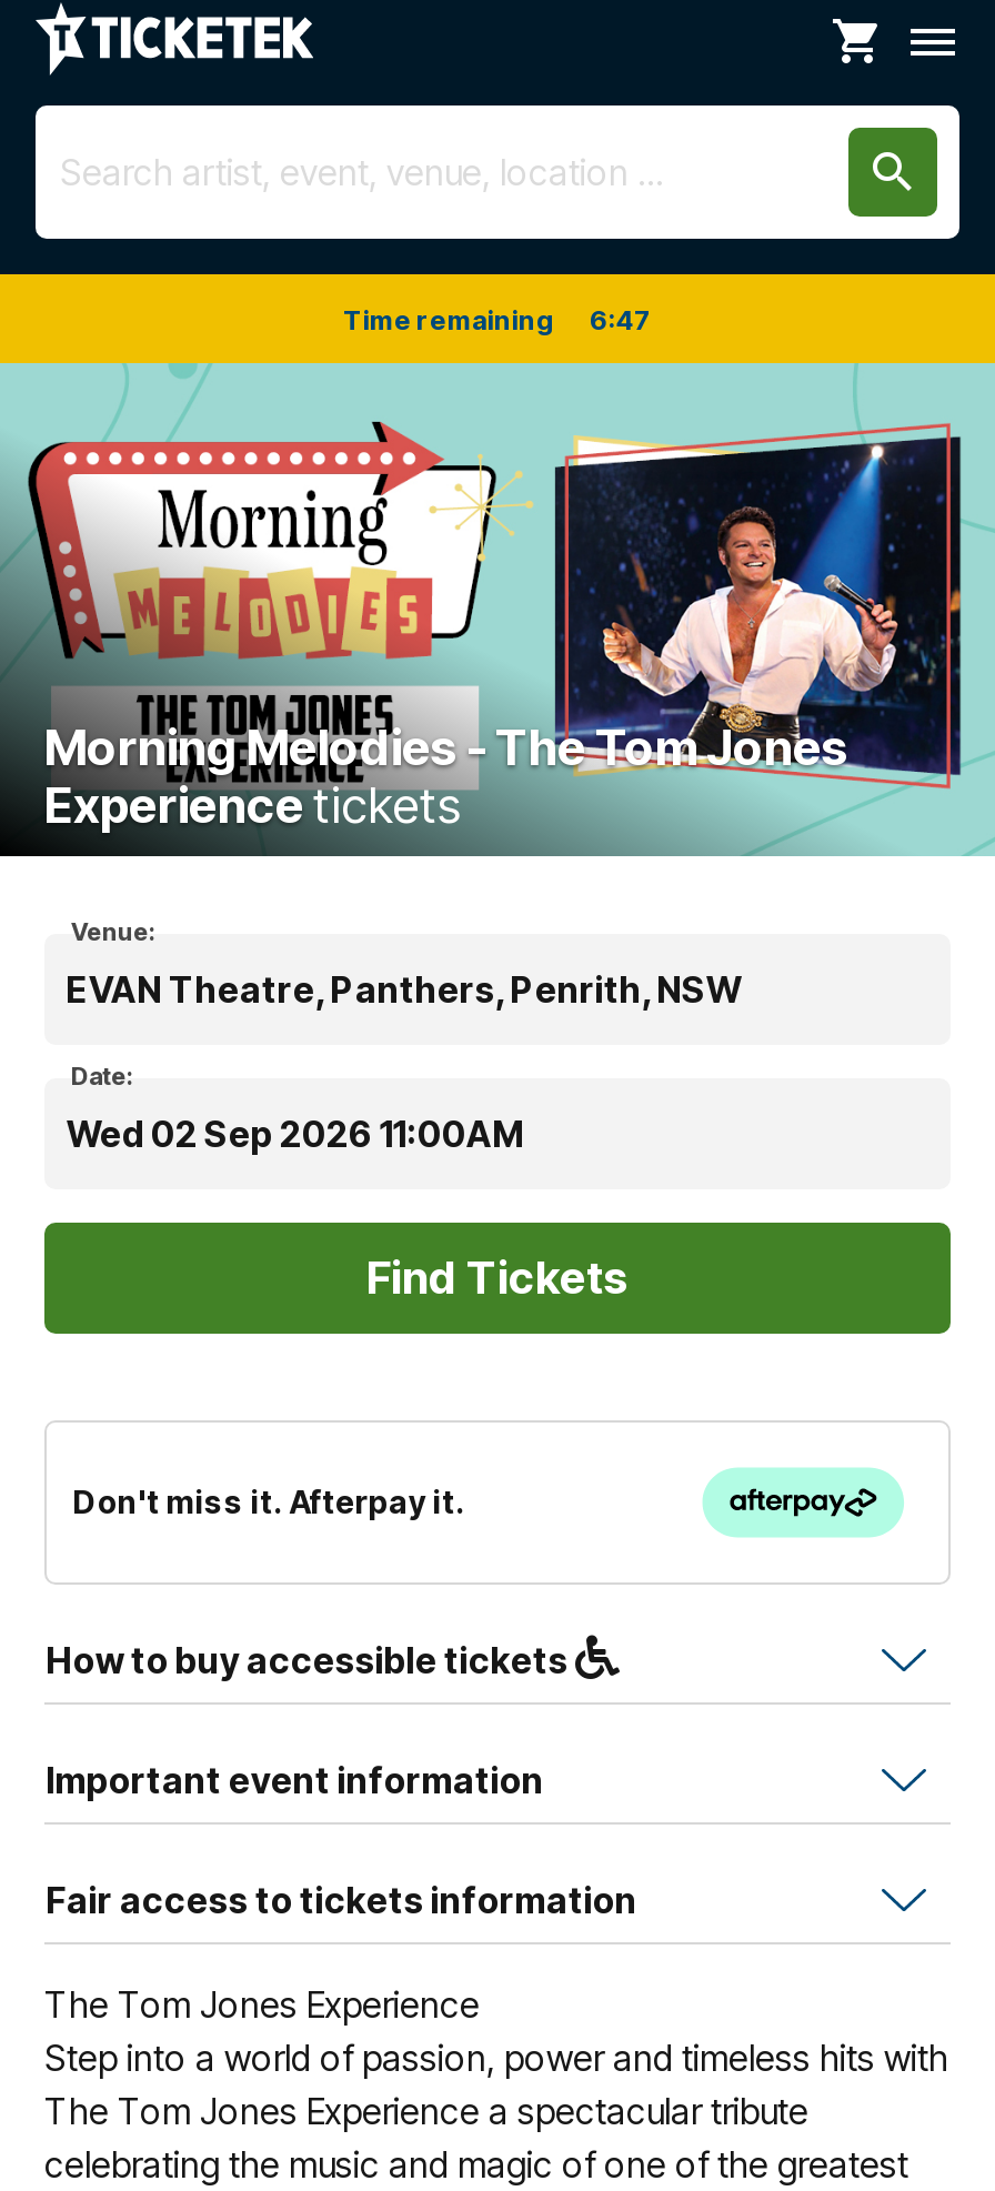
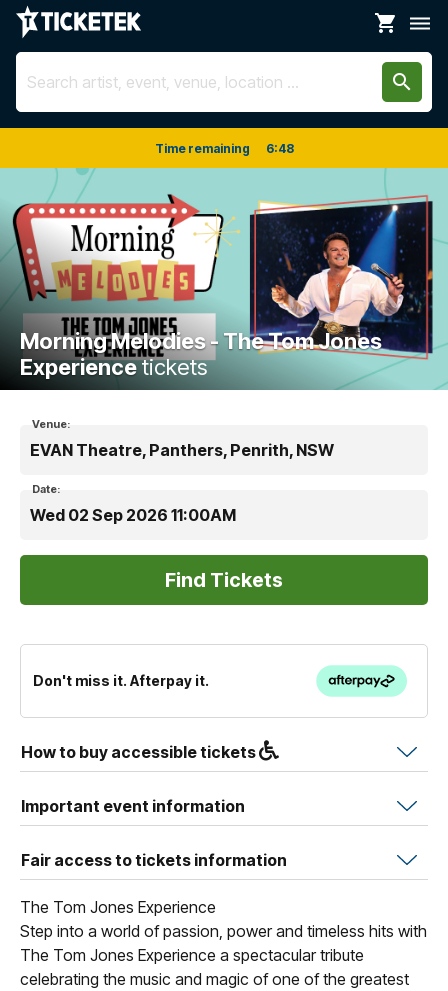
- Time remaining 6:47
+ Time remaining 6:48
